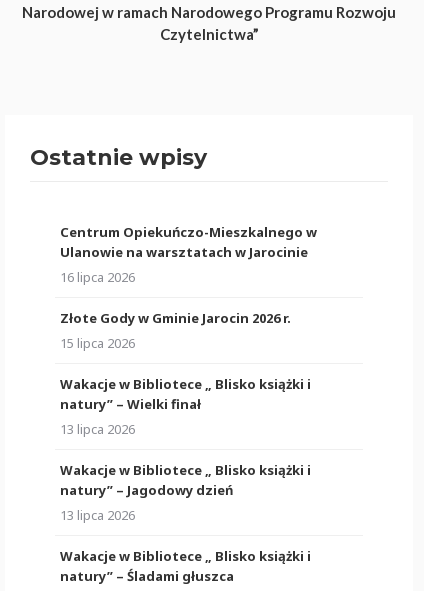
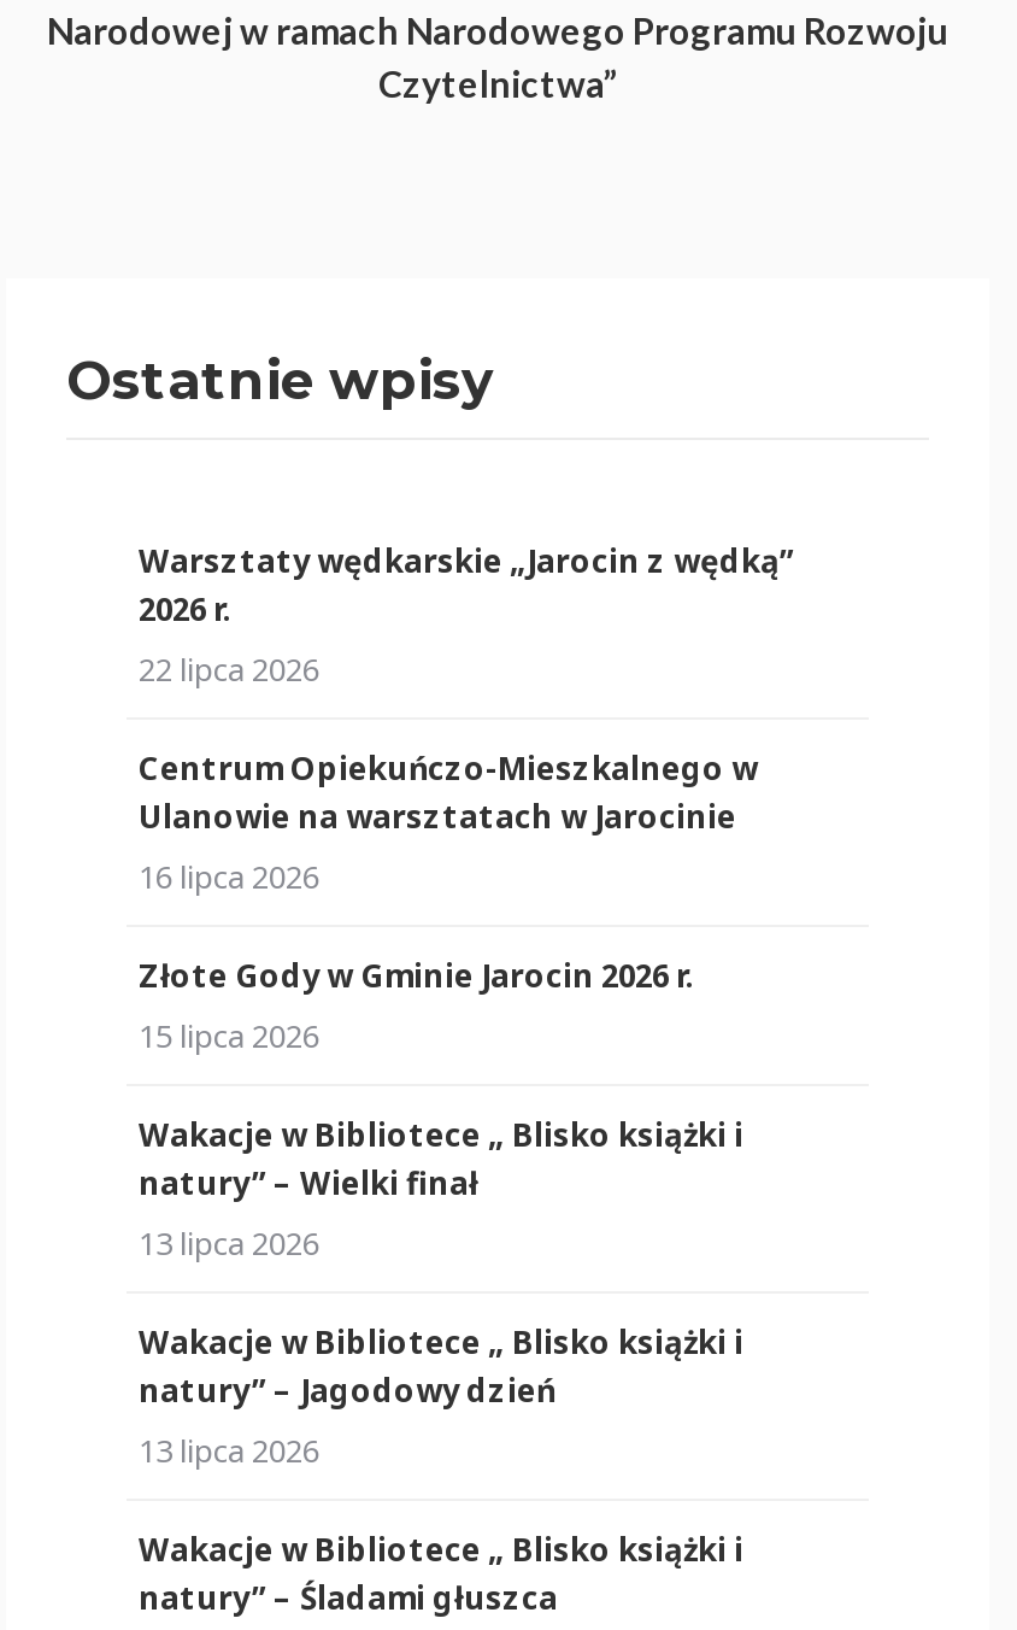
+ Warsztaty wędkarskie „Jarocin z wędką”
+ 2026 r.
+ 22 lipca 2026
